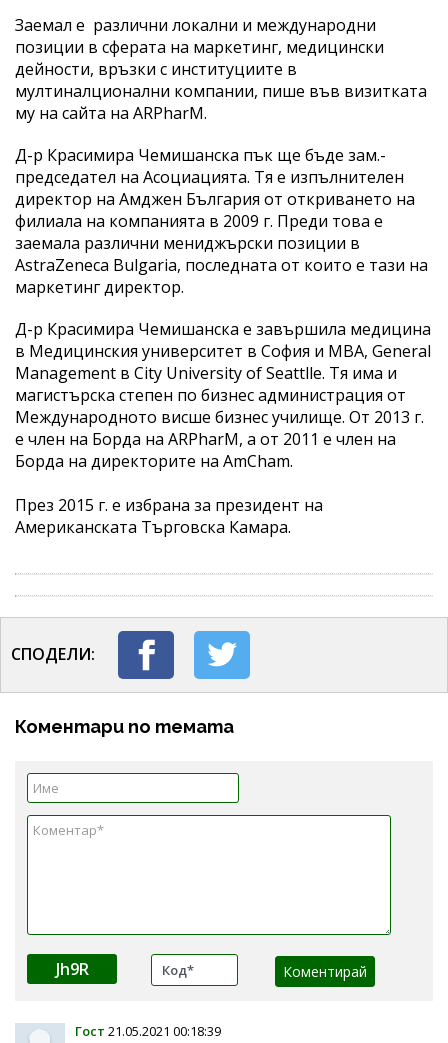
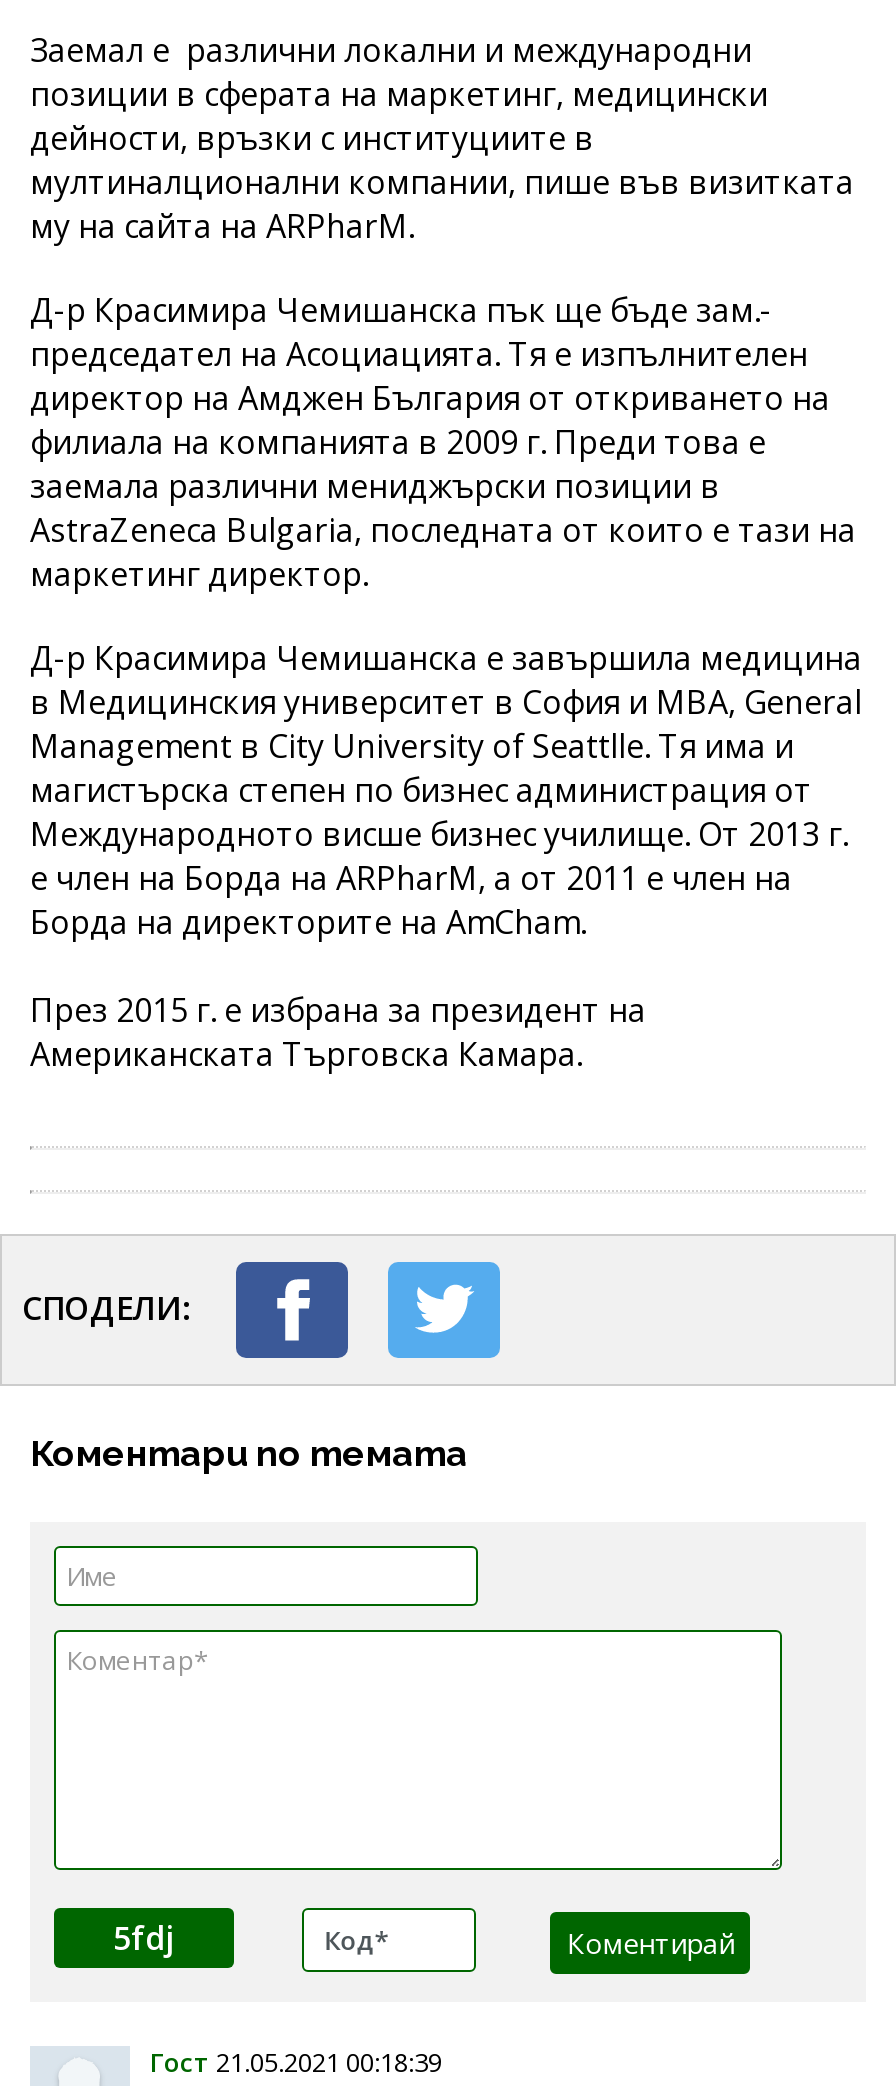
- Jh9R
+ 5fdj
